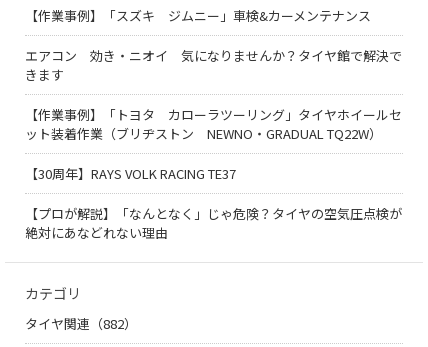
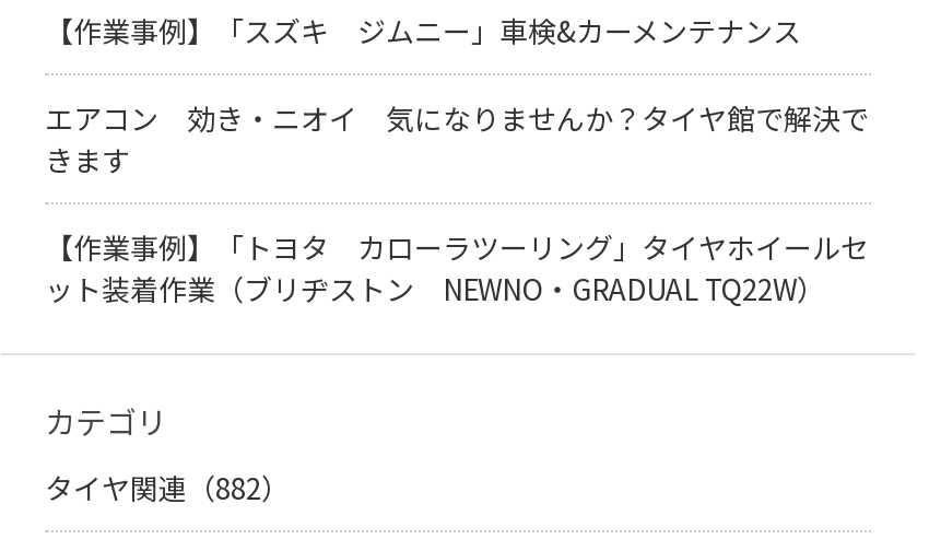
- 【30周年】RAYS VOLK RACING TE37
- 【プロが解説】「なんとなく」じゃ危険？タイヤの空気圧点検が
- 絶対にあなどれない理由
